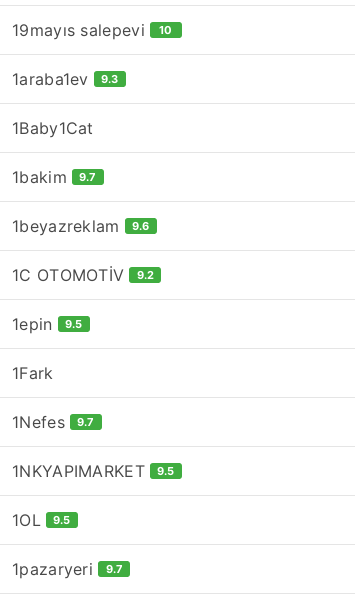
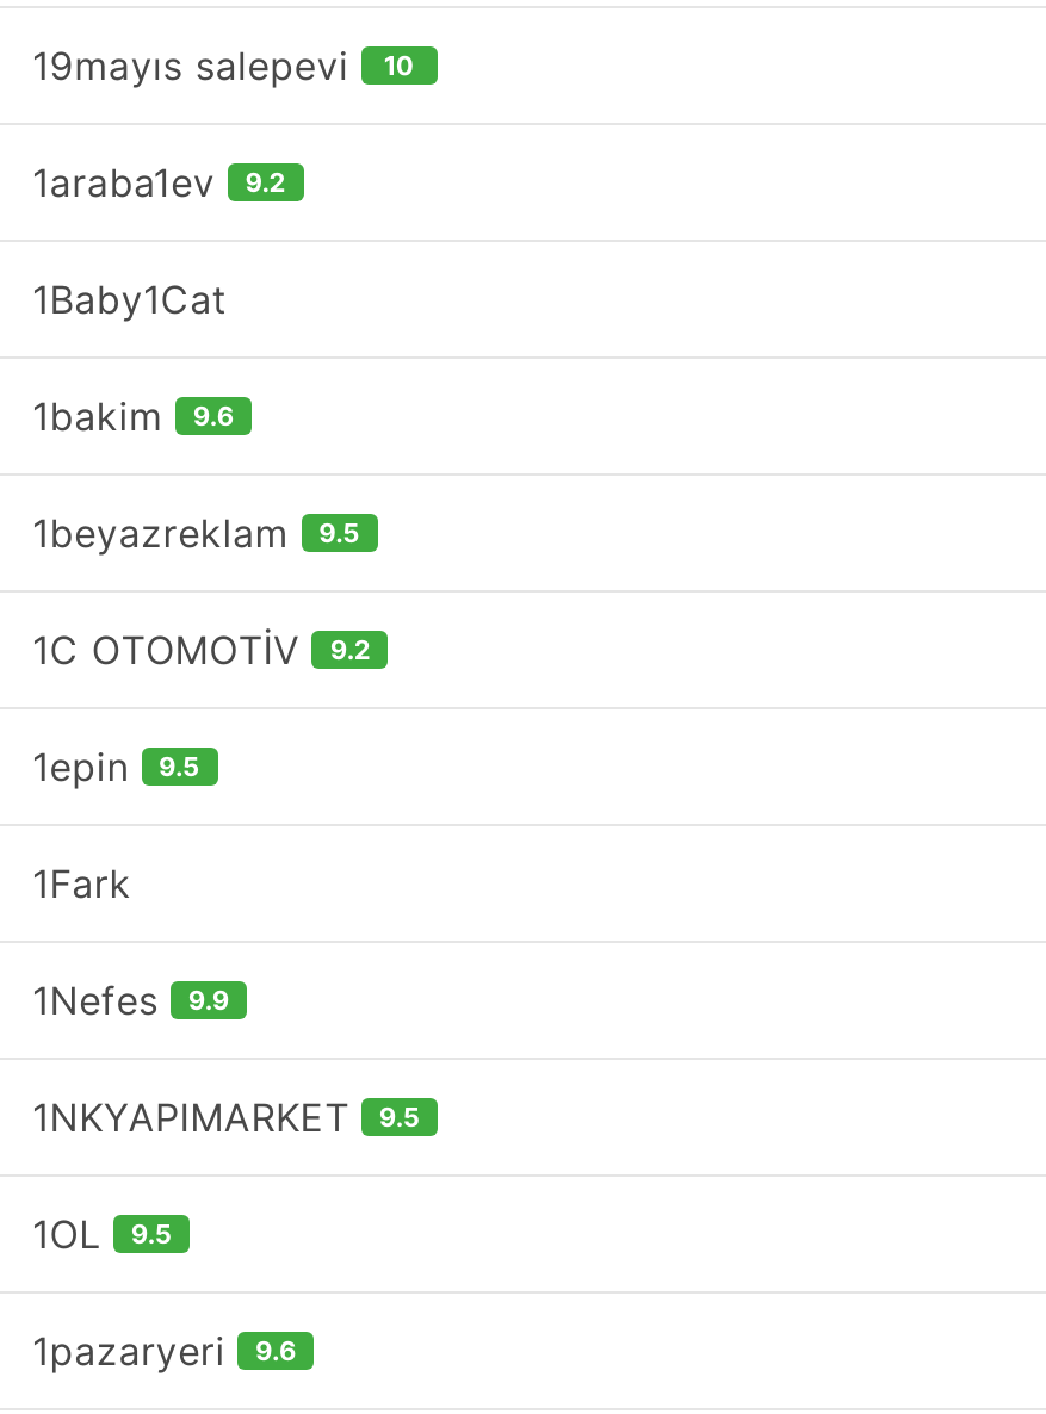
- 9.3
+ 9.2

- 1bakim 9.7
+ 1bakim 9.6

- 1beyazreklam 9.6
+ 1beyazreklam 9.5

- 1Nefes 9.7
+ 1Nefes 9.9

- 1pazaryeri 9.7
+ 1pazaryeri 9.6
